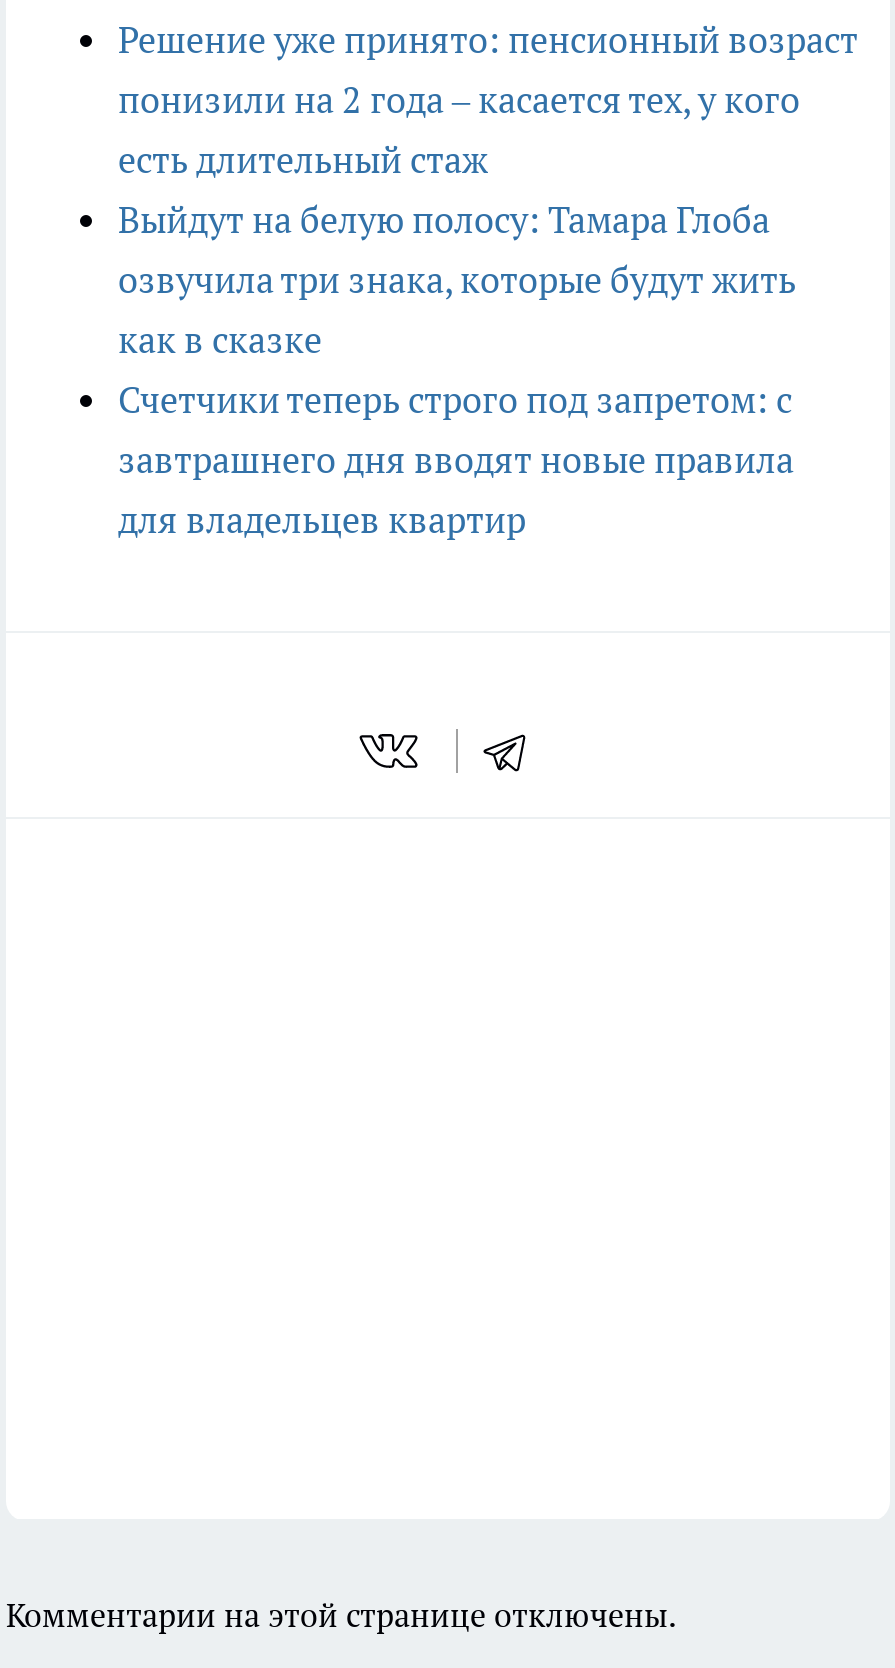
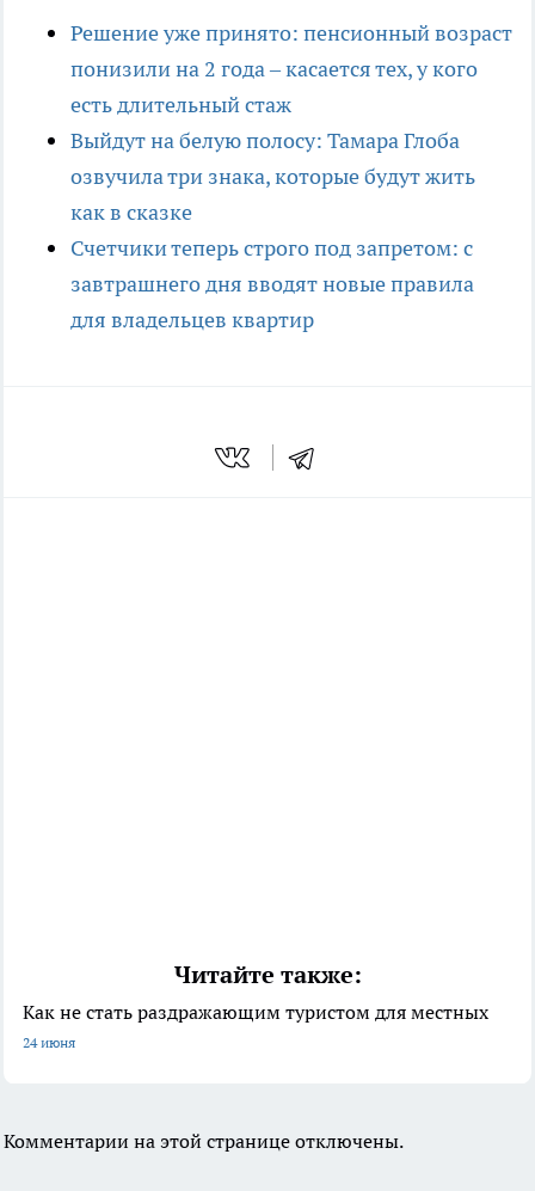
+ Читайте также:
+ Как не стать раздражающим туристом для местных
+ 24 июня
